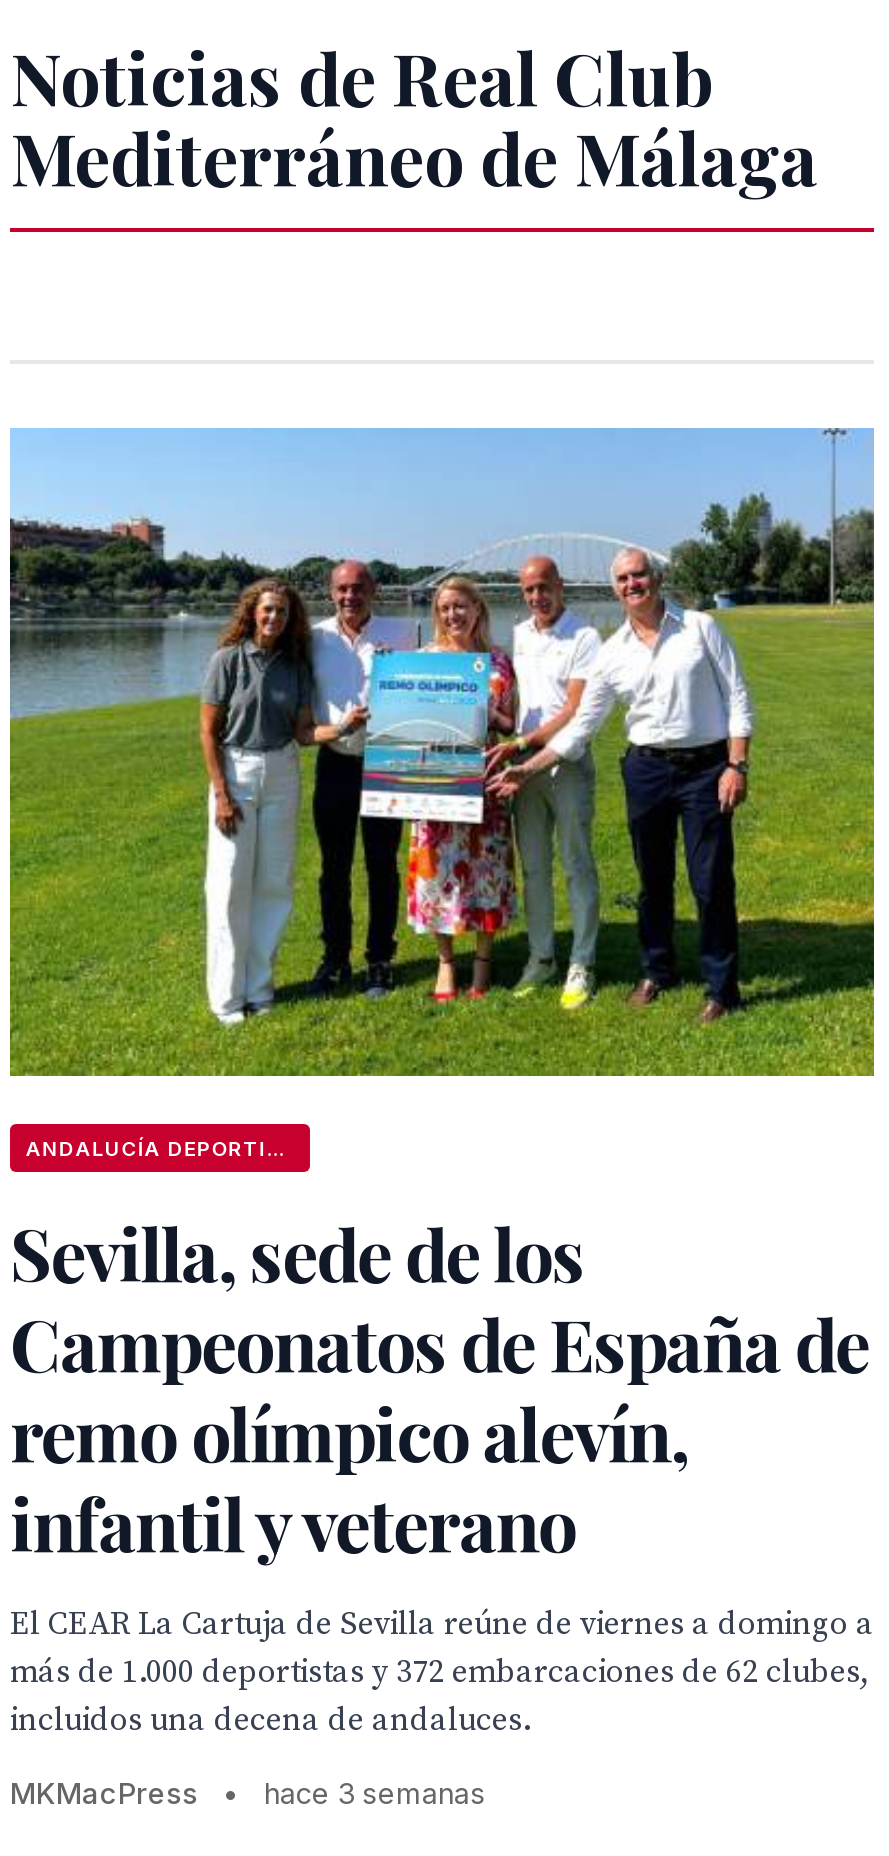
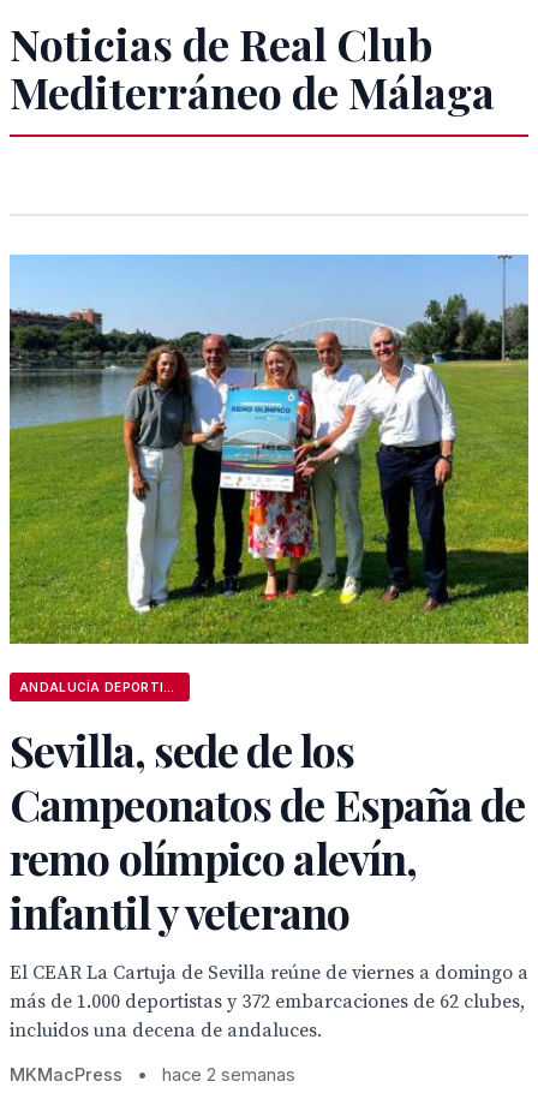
- hace 3 semanas
+ hace 2 semanas
